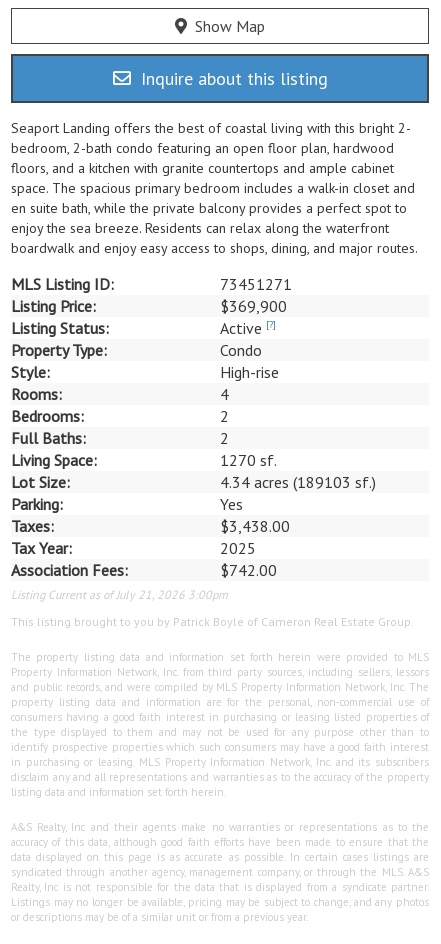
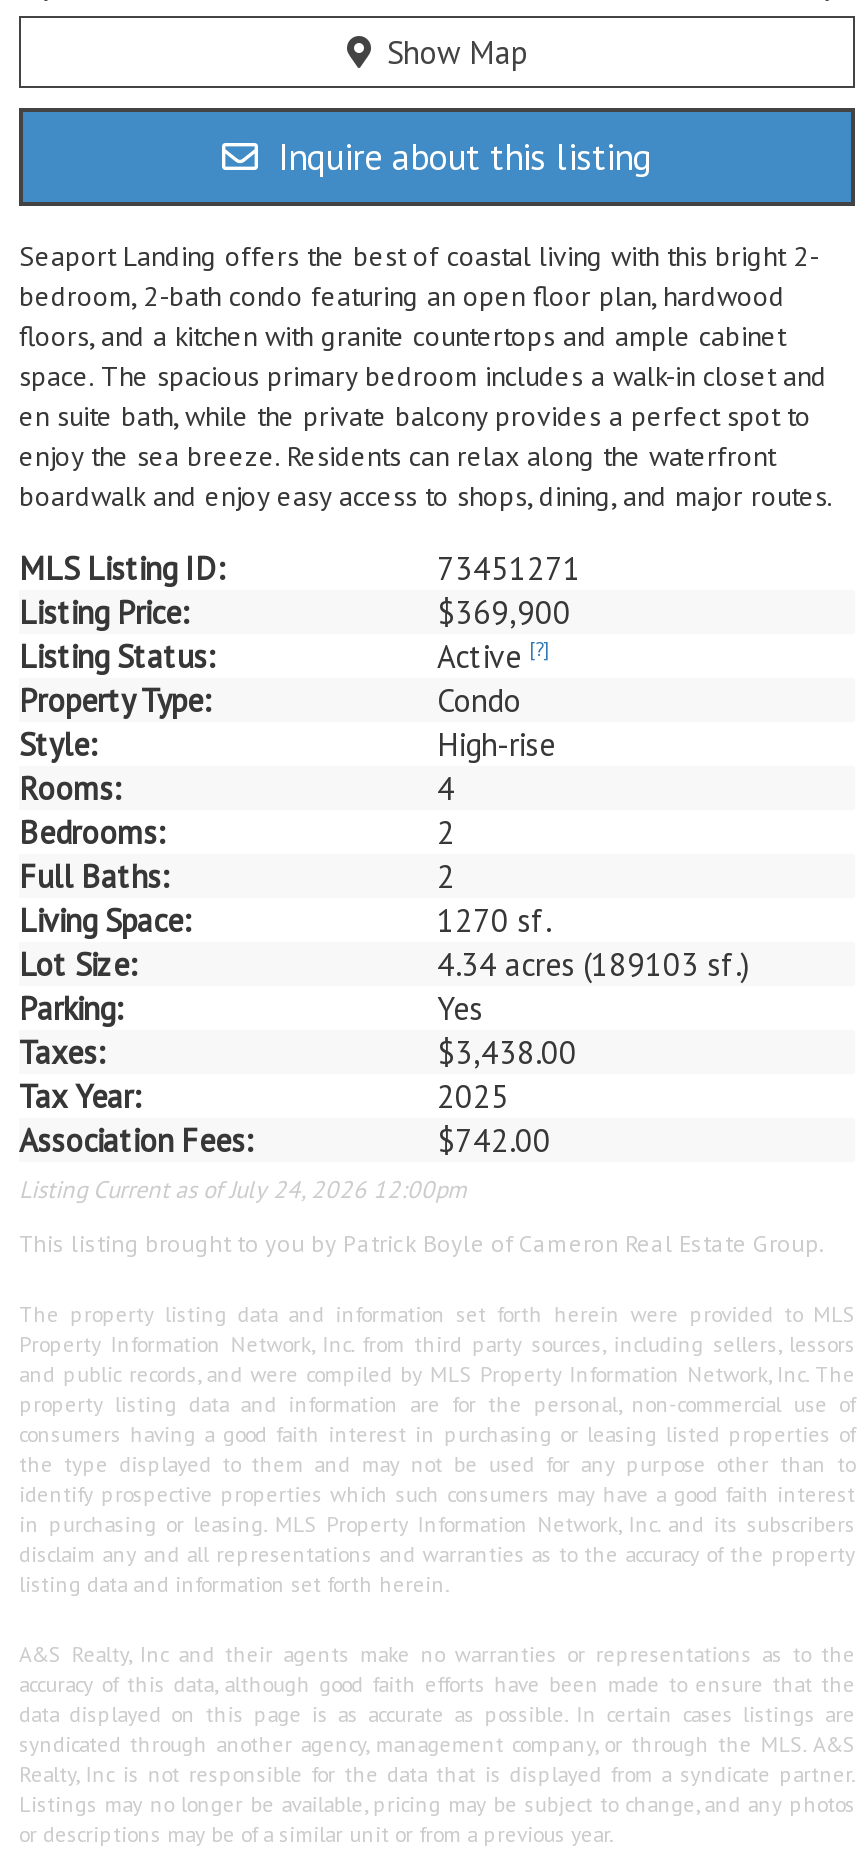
- Listing Current as of July 21, 2026 3:00pm
+ Listing Current as of July 24, 2026 12:00pm
